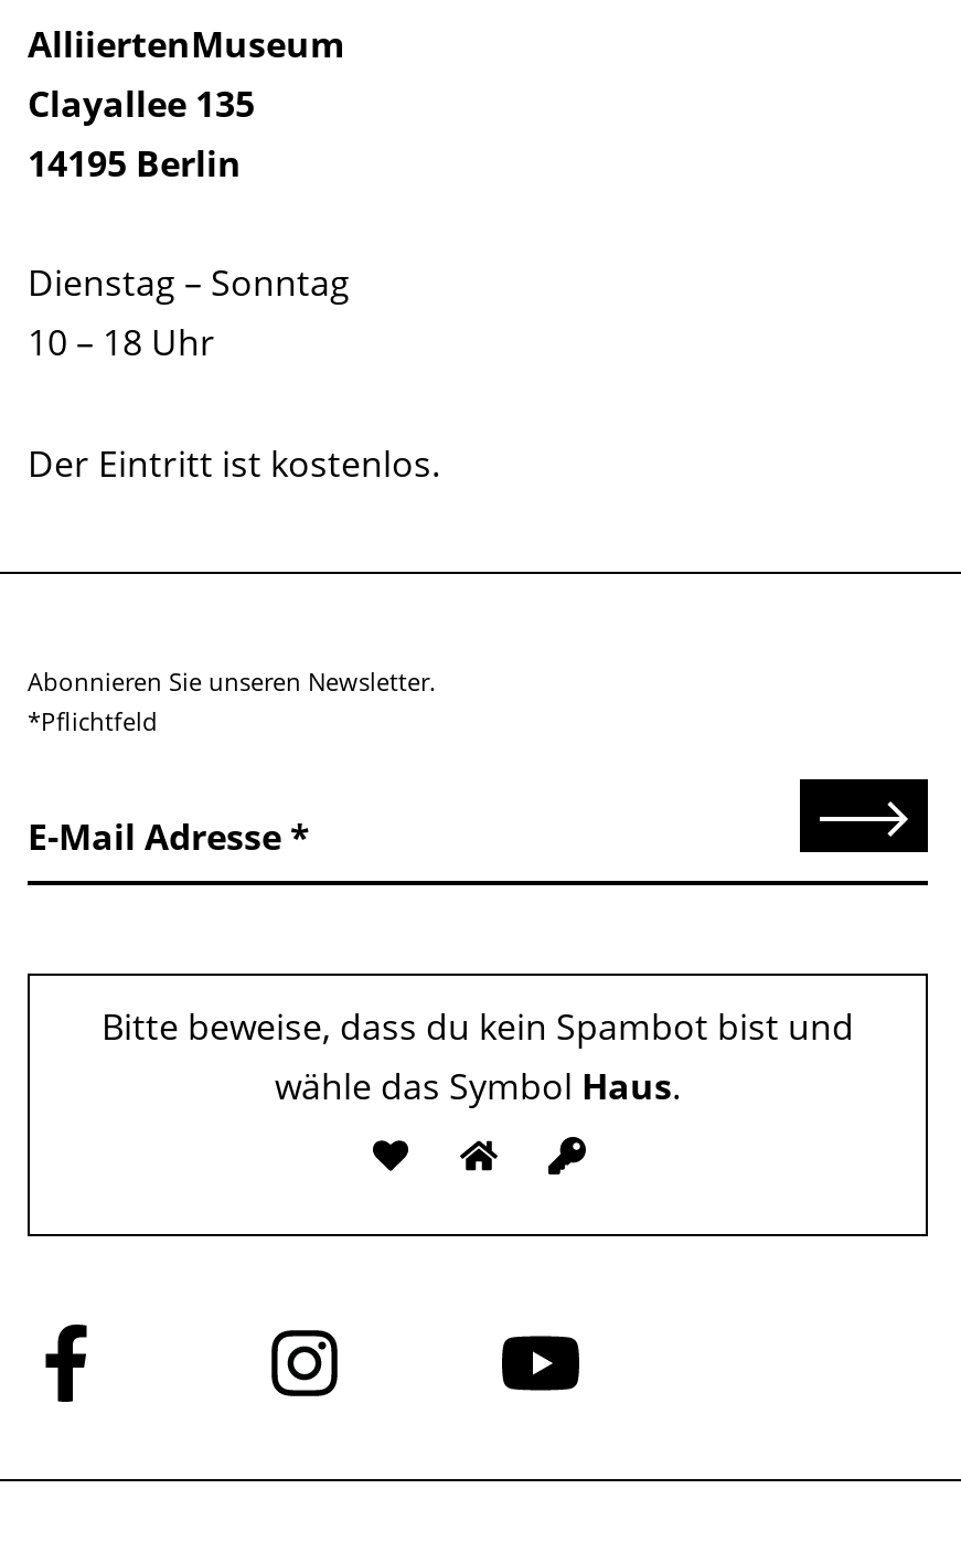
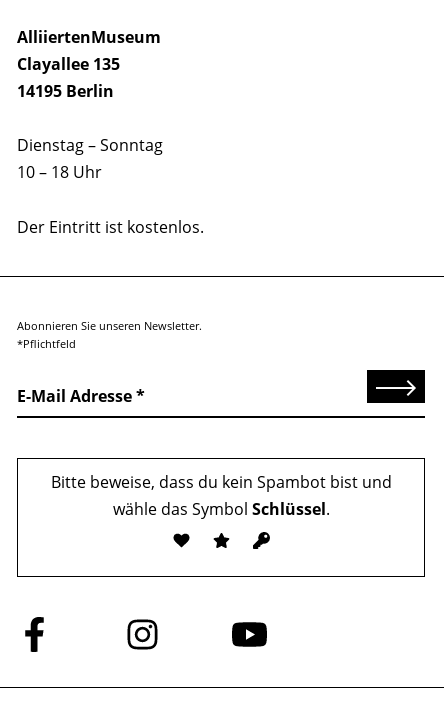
- wähle das Symbol Haus.
+ wähle das Symbol Schlüssel.
